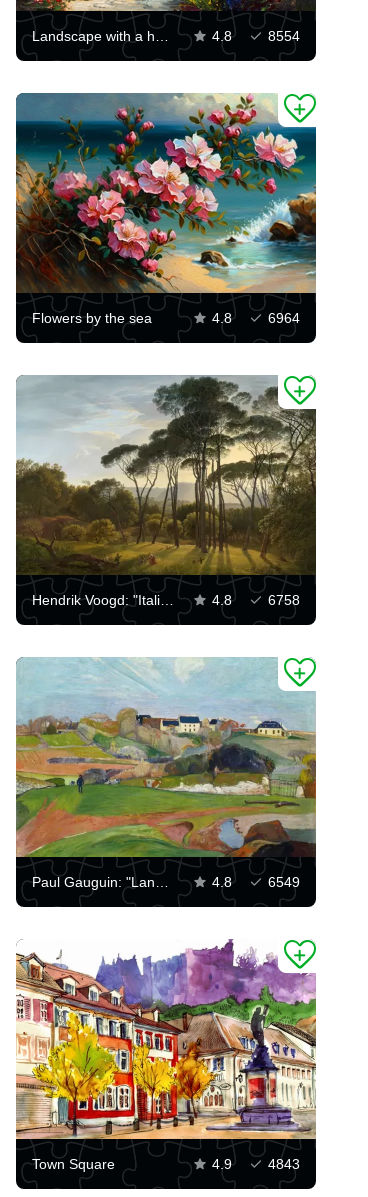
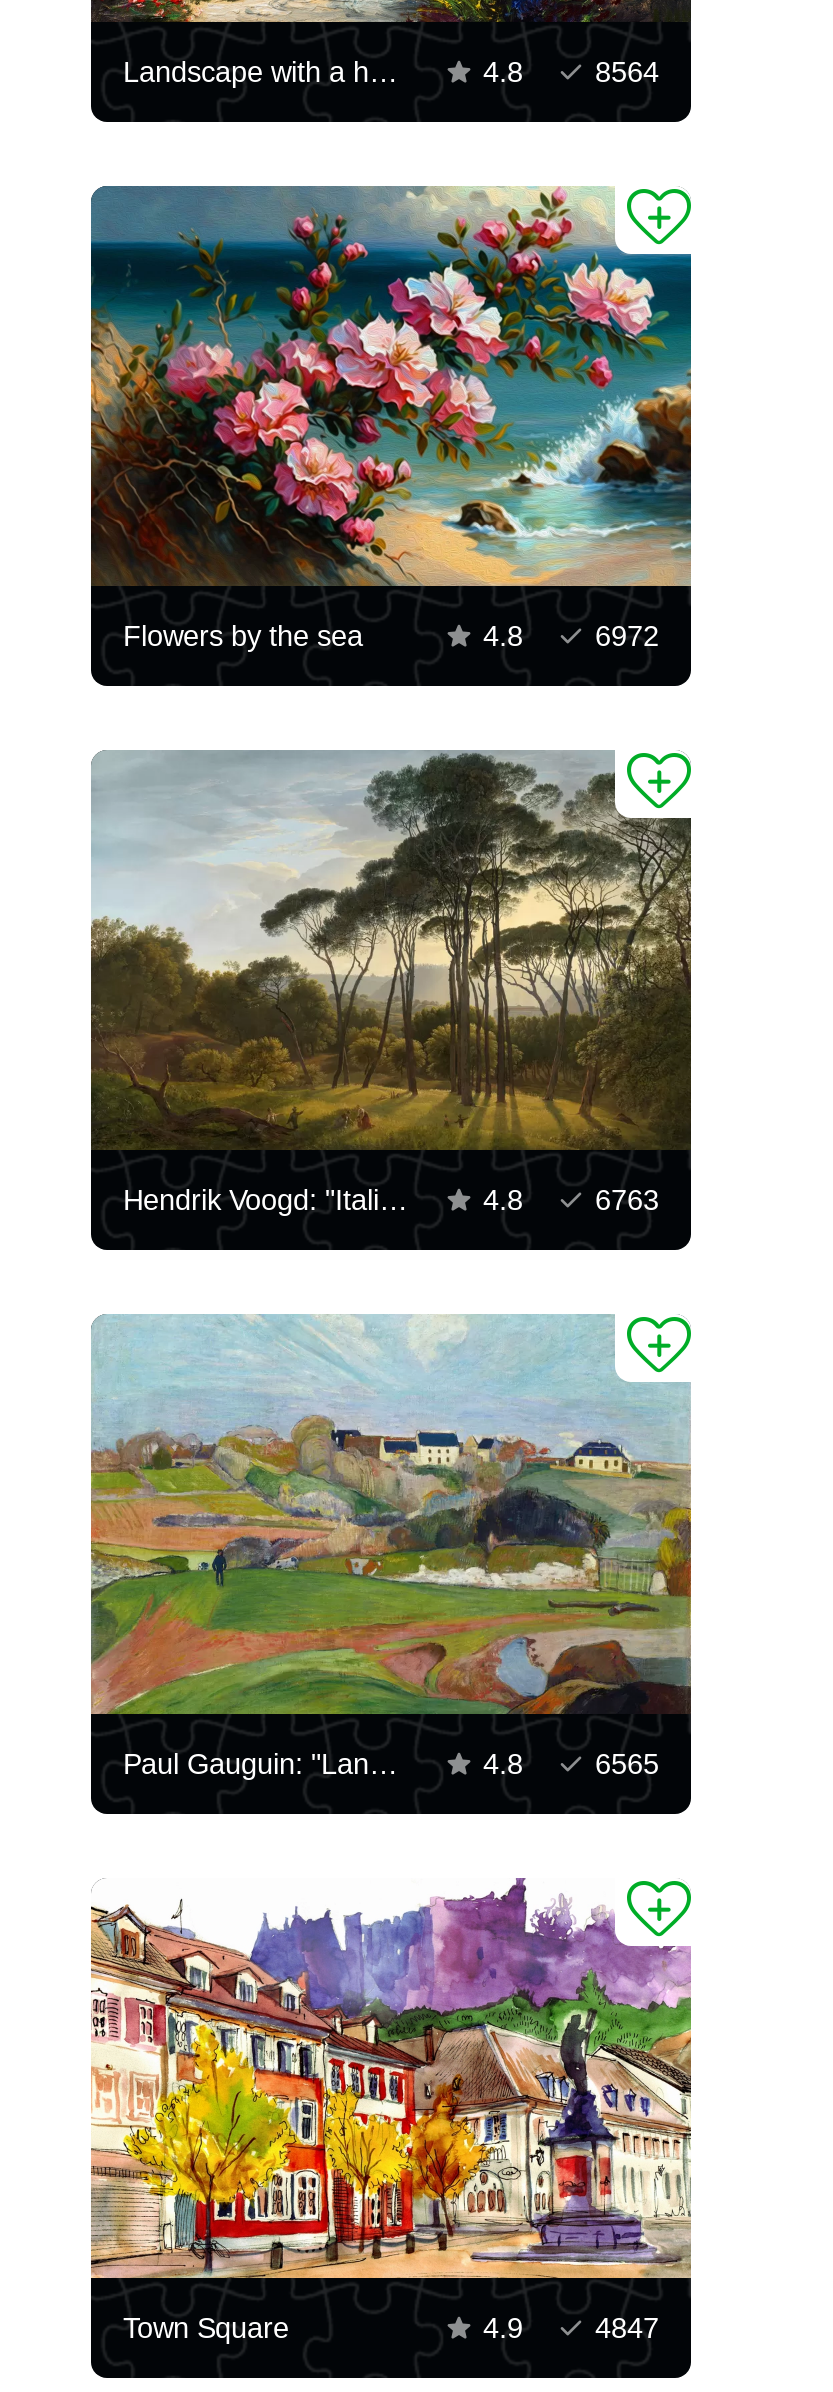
- 8554
+ 8564

- 6964
+ 6972

- 6758
+ 6763

- 6549
+ 6565

- 4843
+ 4847
